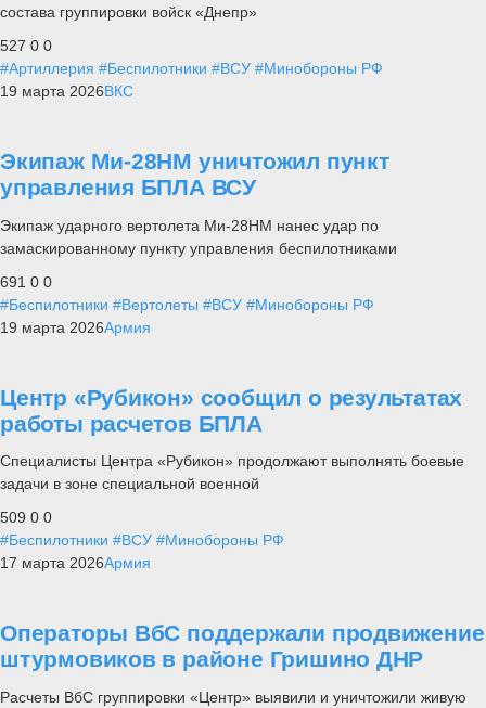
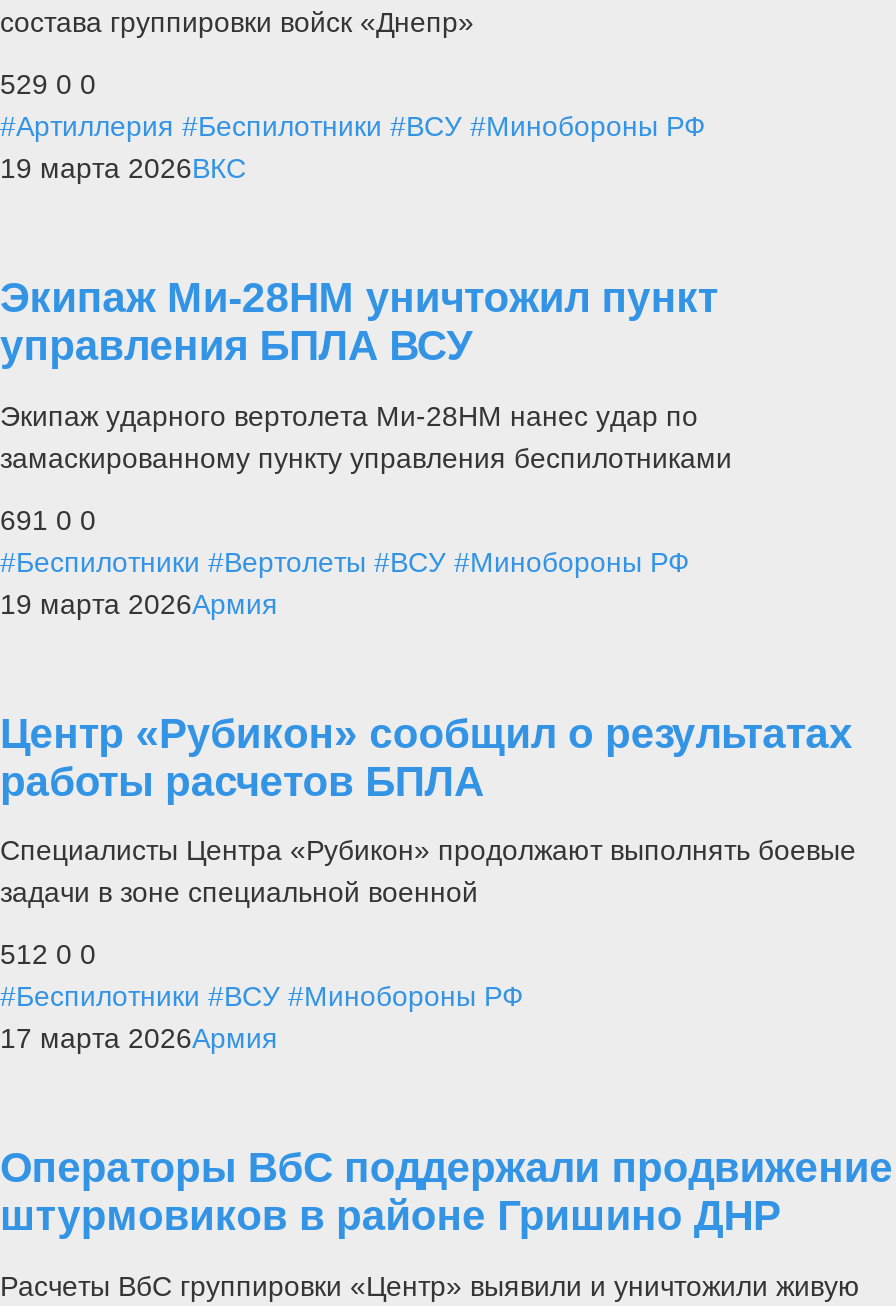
- 527 0 0
+ 529 0 0

- 509 0 0
+ 512 0 0
